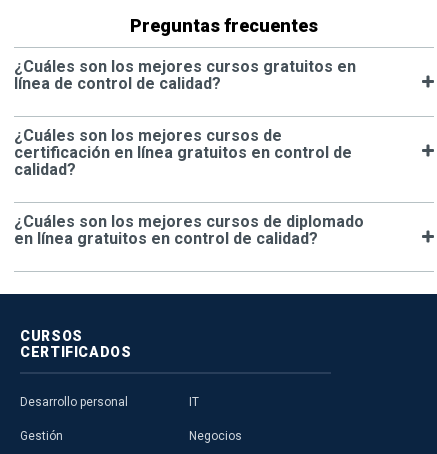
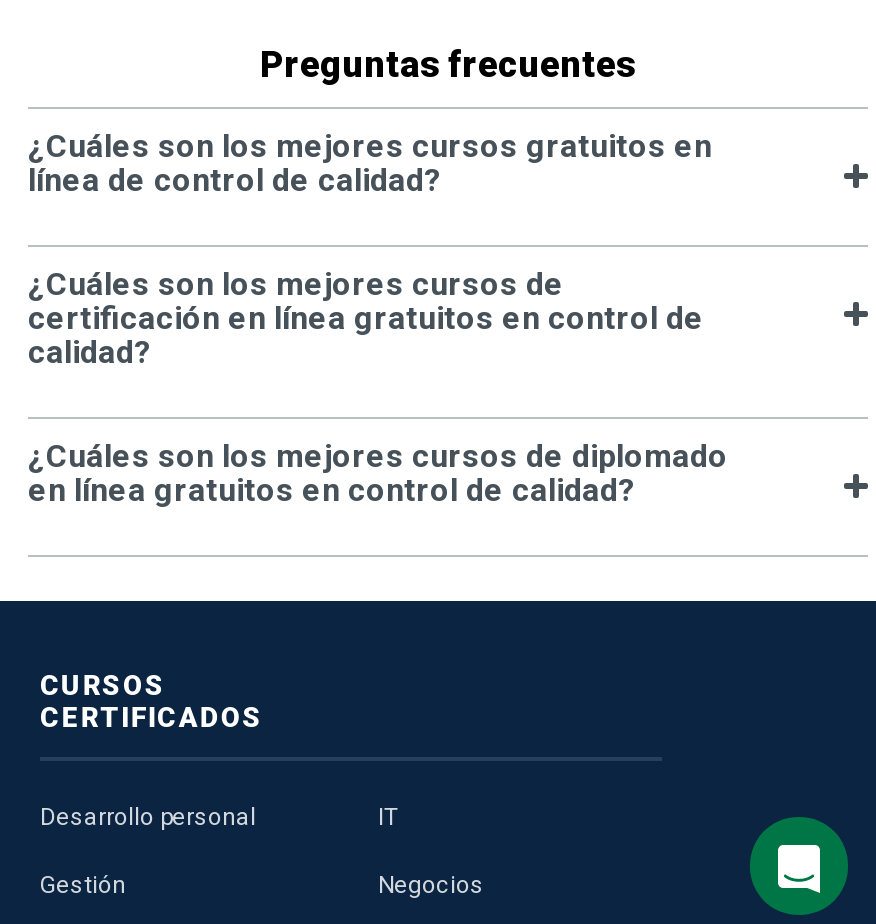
+ [image]
